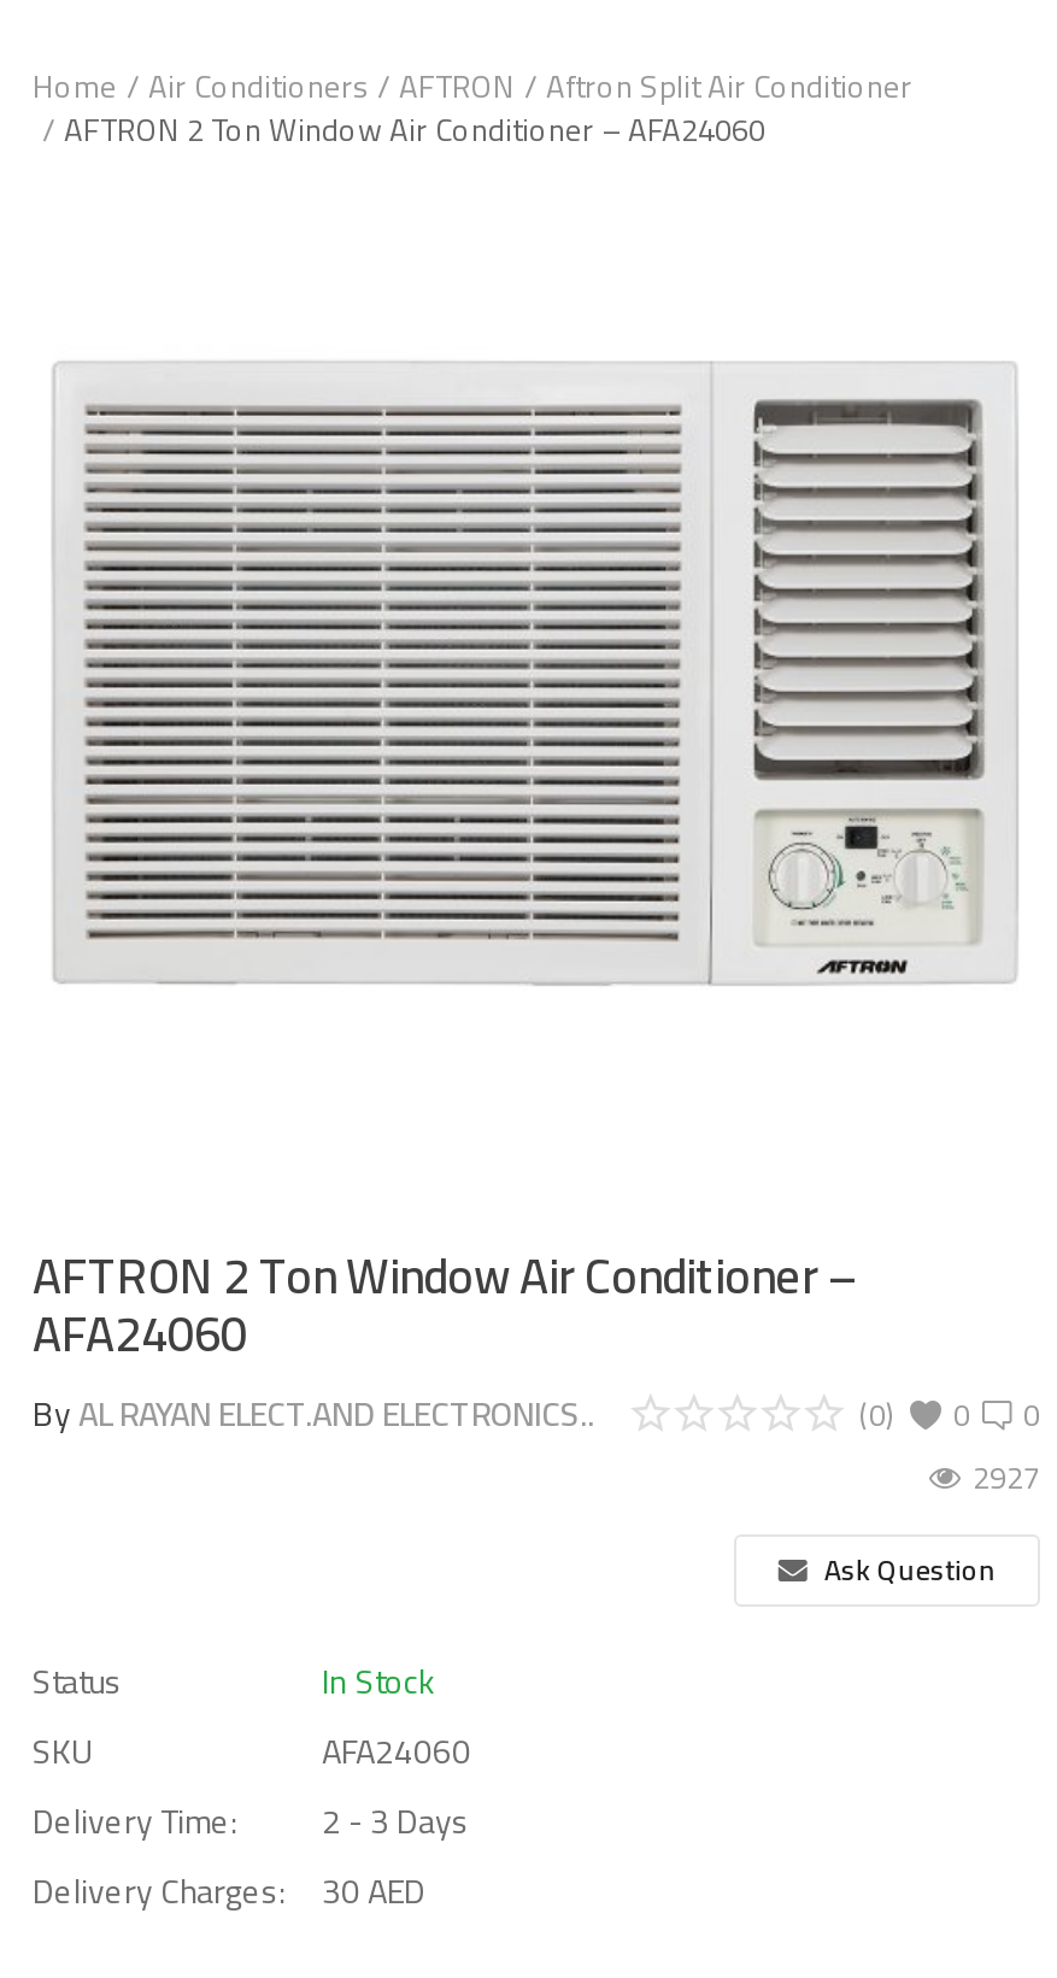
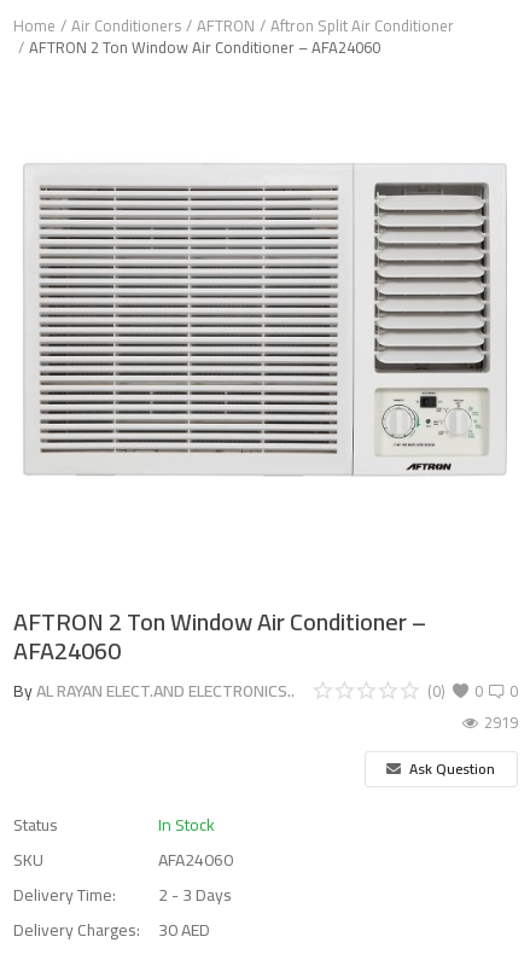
- 2927
+ 2919
